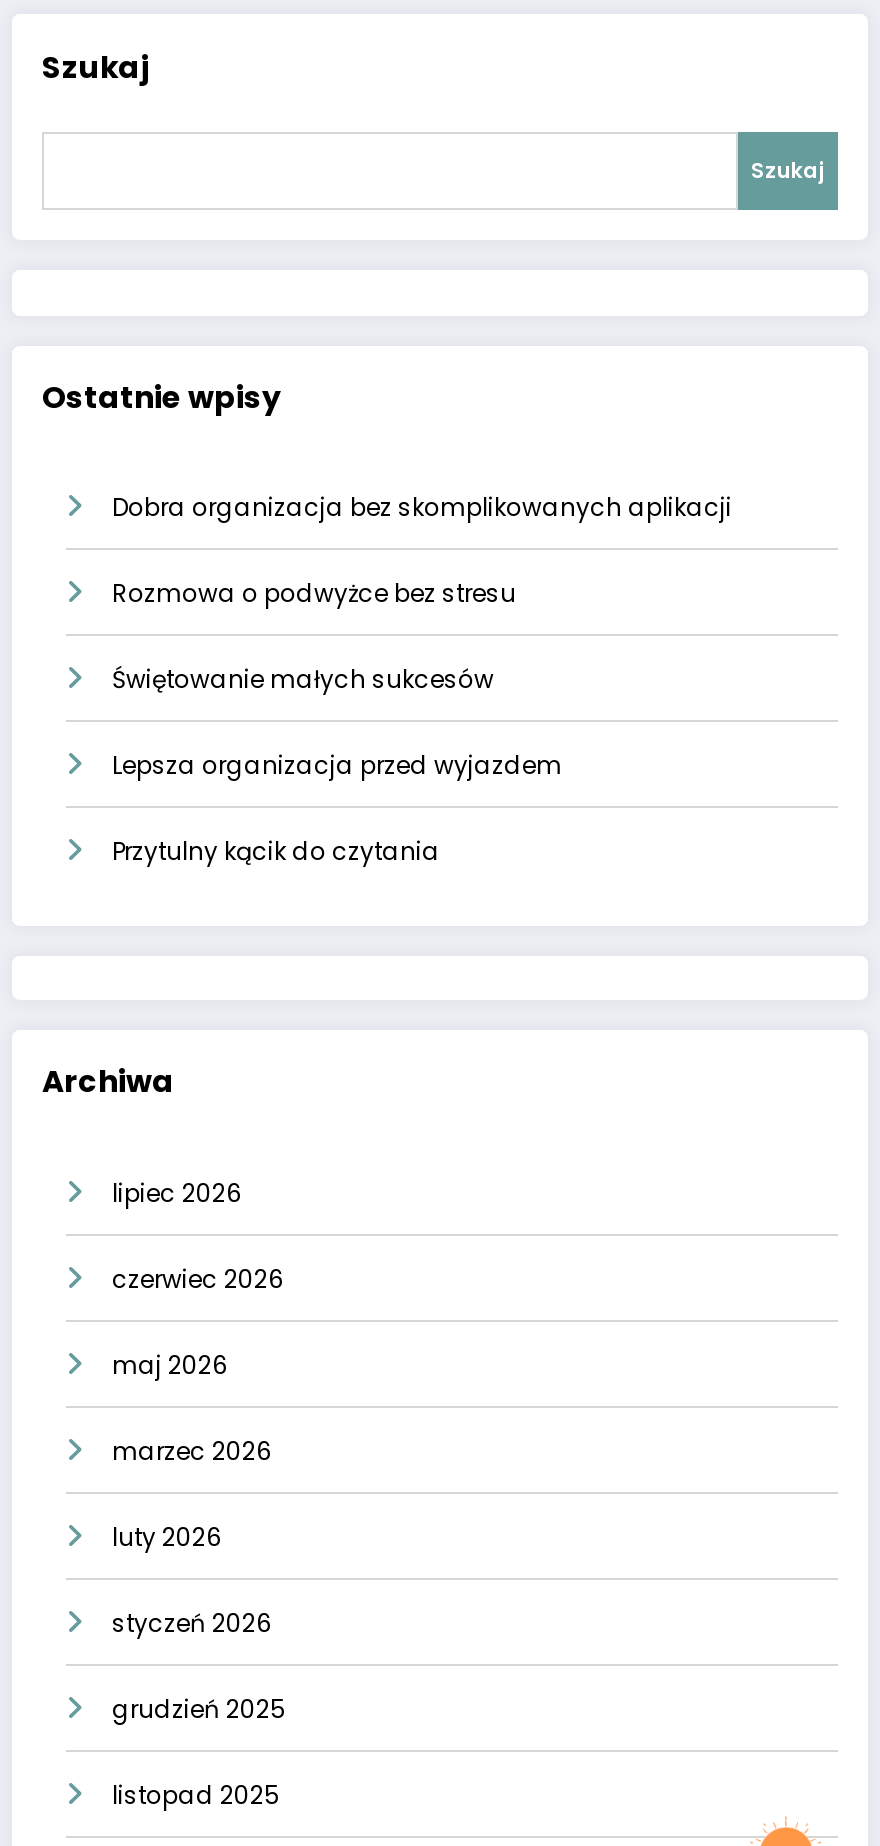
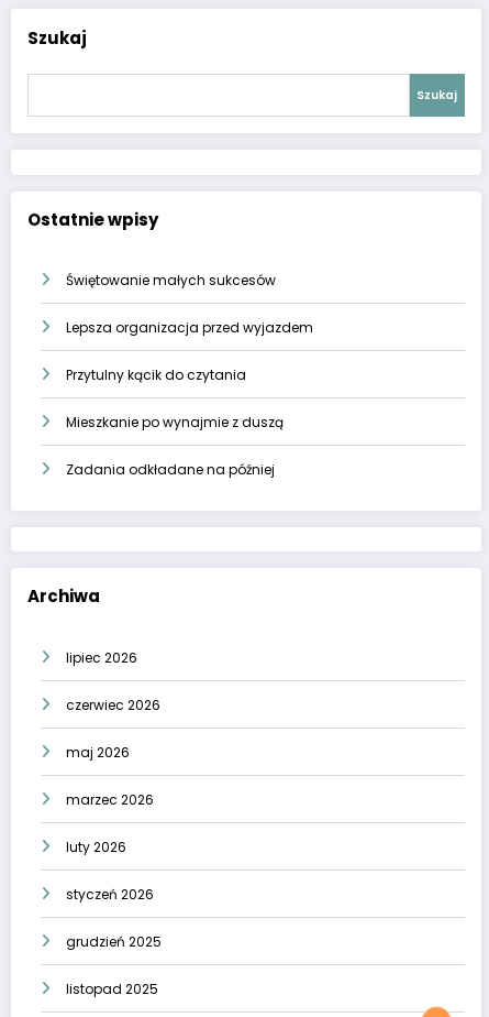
- Dobra organizacja bez skomplikowanych aplikacji
- Rozmowa o podwyżce bez stresu

moved up: Świętowanie małych sukcesów | Lepsza organizacja przed wyjazdem | Przytulny kącik do czytania

+ Mieszkanie po wynajmie z duszą
+ Zadania odkładane na później
